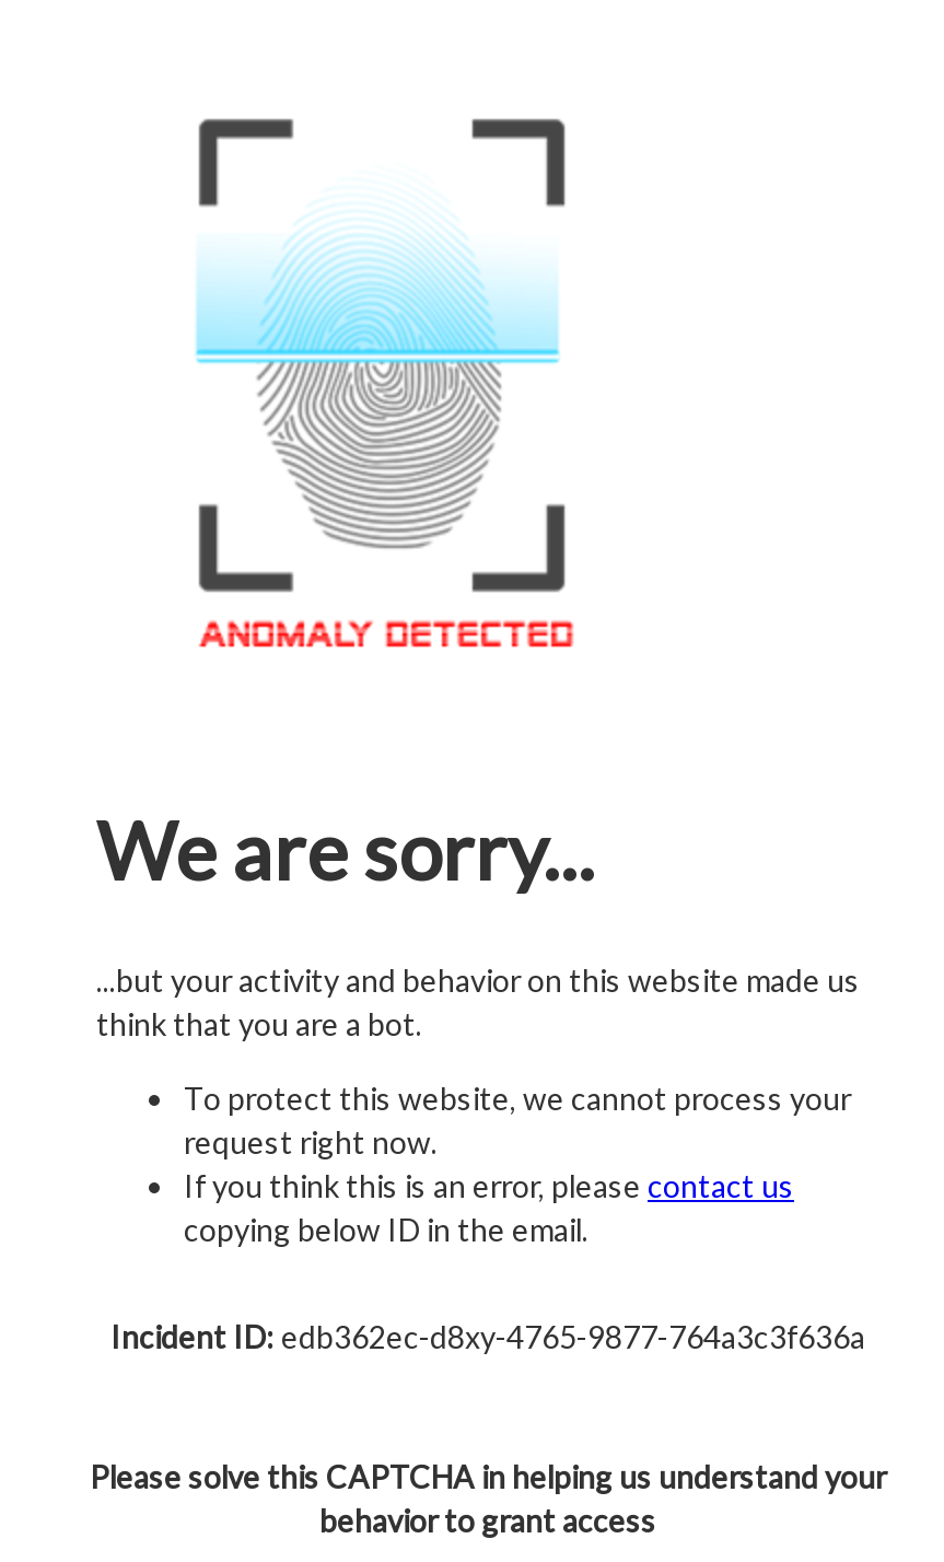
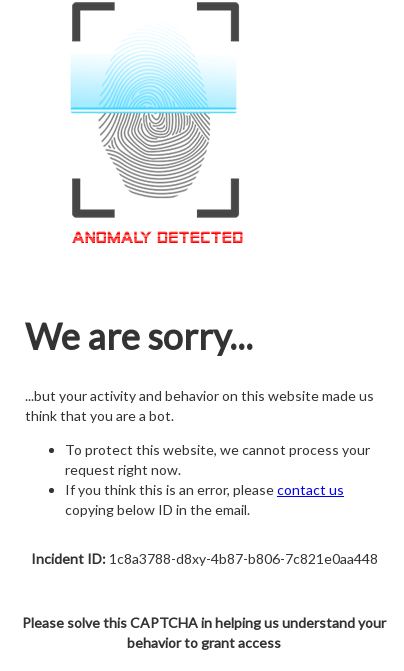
- Incident ID: edb362ec-d8xy-4765-9877-764a3c3f636a
+ Incident ID: 1c8a3788-d8xy-4b87-b806-7c821e0aa448
